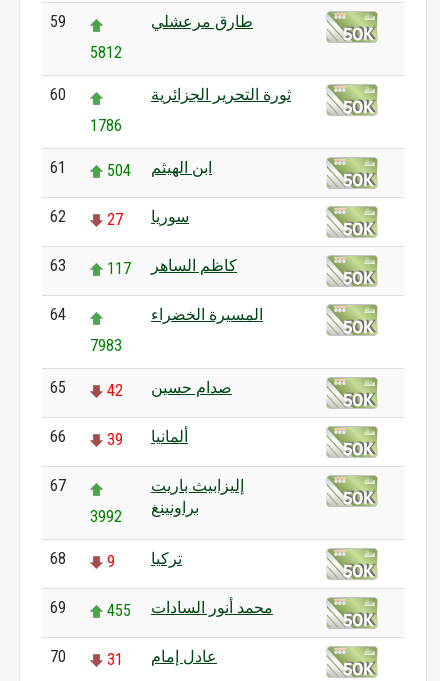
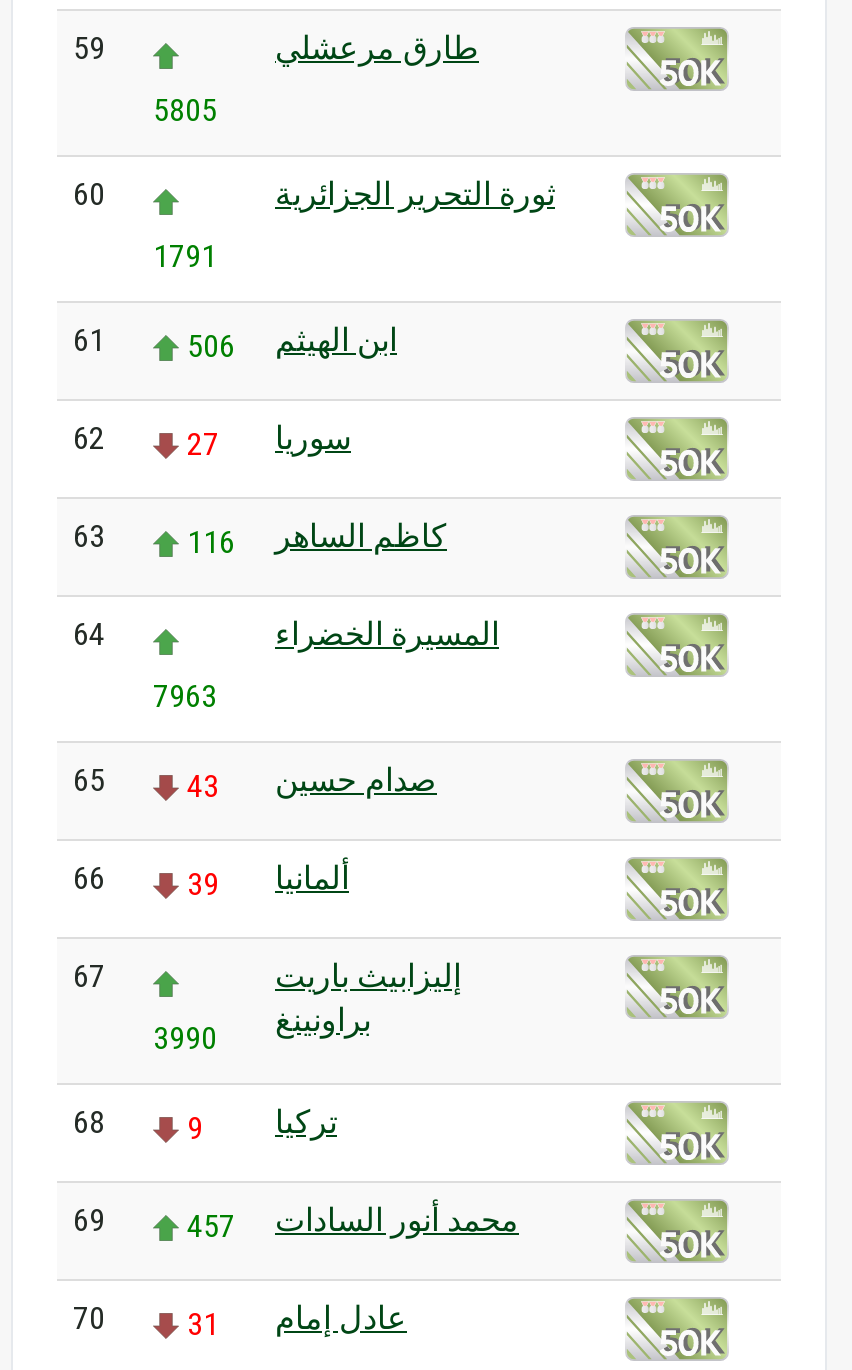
- 5812
+ 5805

- 1786
+ 1791

- ابن الهيثم 504 61
+ ابن الهيثم 506 61

- كاظم الساهر 117 63
+ كاظم الساهر 116 63

- 7983
+ 7963

- صدام حسين 42 65
+ صدام حسين 43 65

- براونينغ 3992
+ براونينغ 3990

- محمد أنور السادات 455 69
+ محمد أنور السادات 457 69
